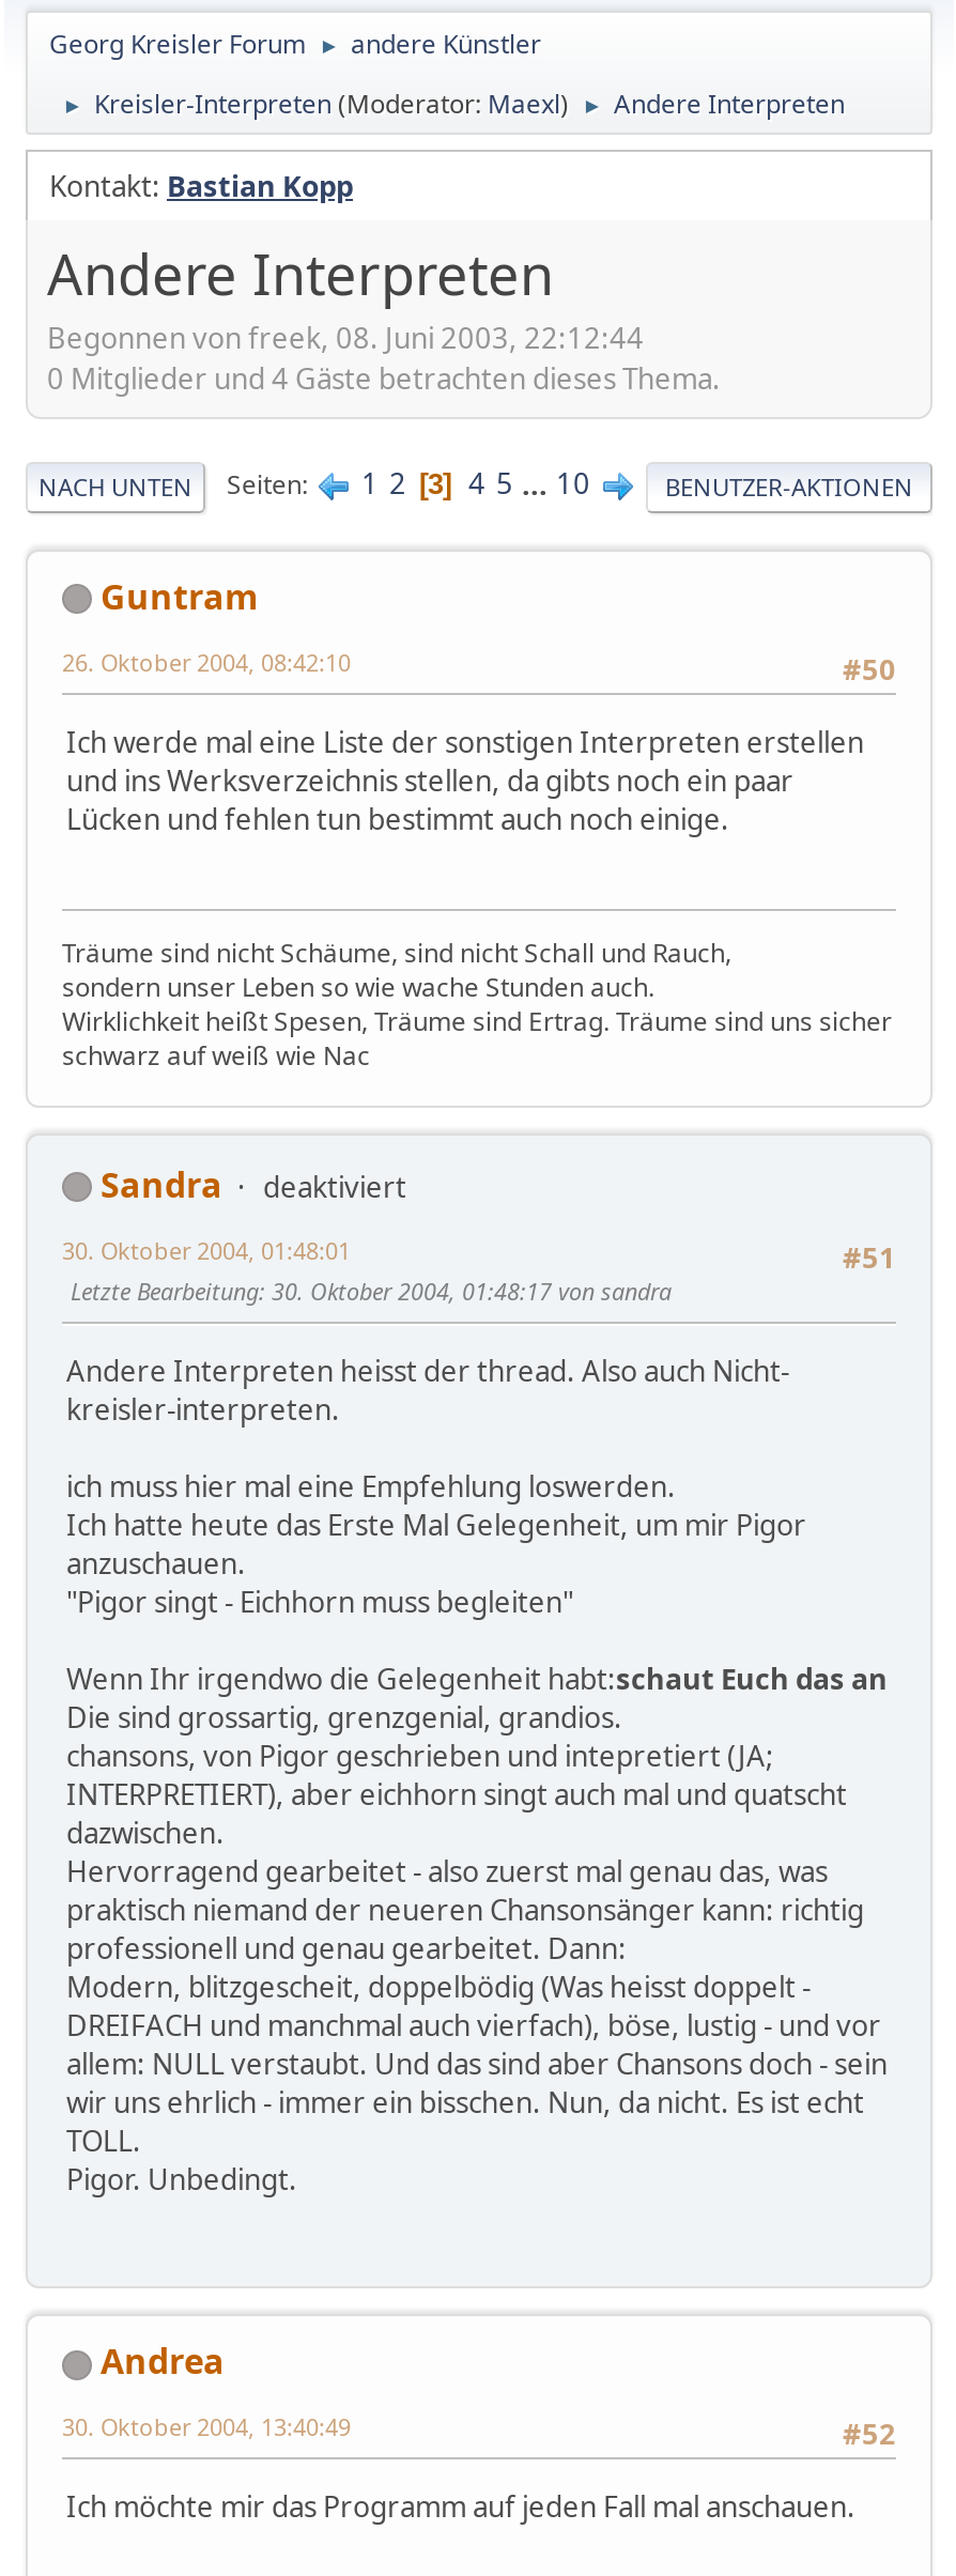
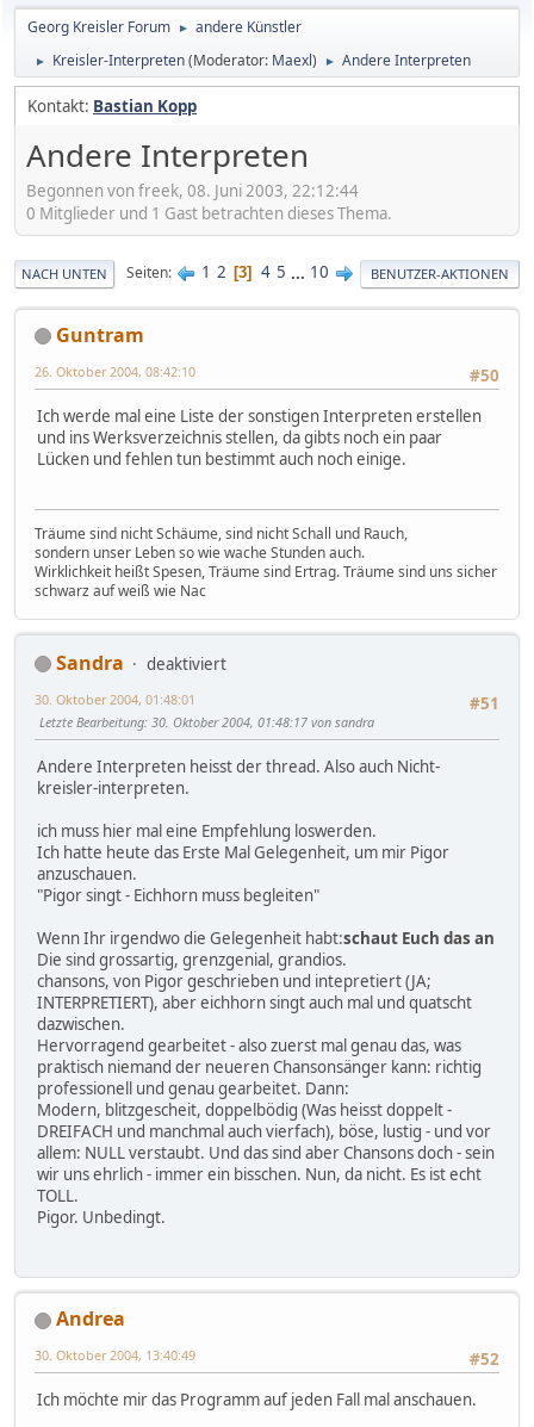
- 0 Mitglieder und 4 Gäste betrachten dieses Thema.
+ 0 Mitglieder und 1 Gast betrachten dieses Thema.
